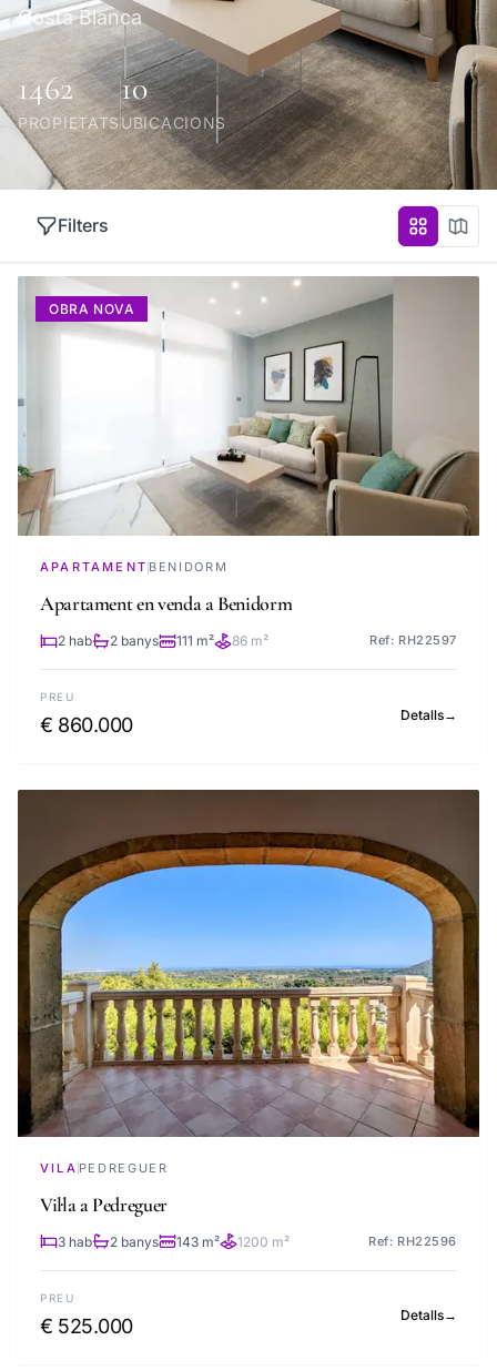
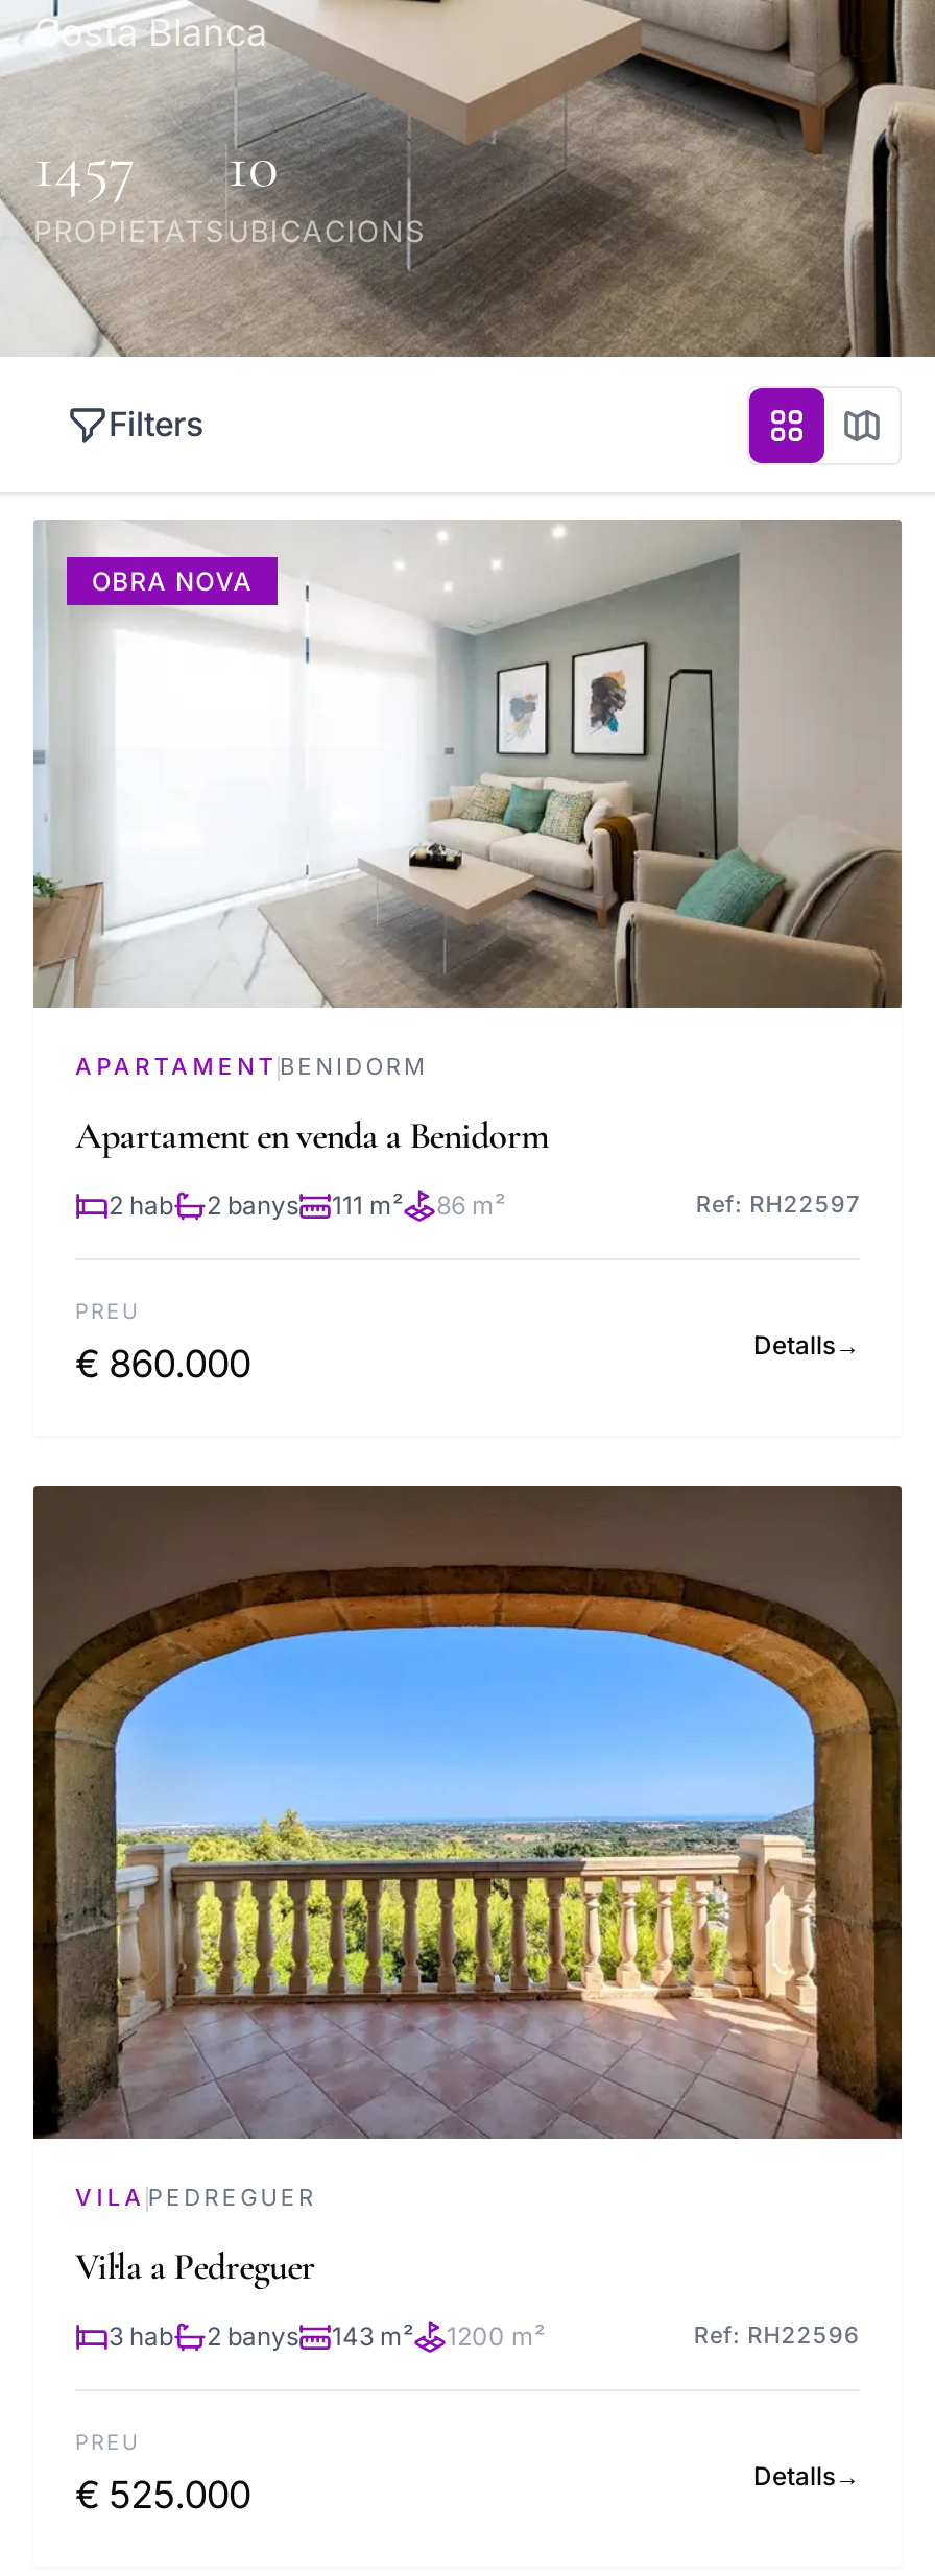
- 1462 10
+ 1457 10
